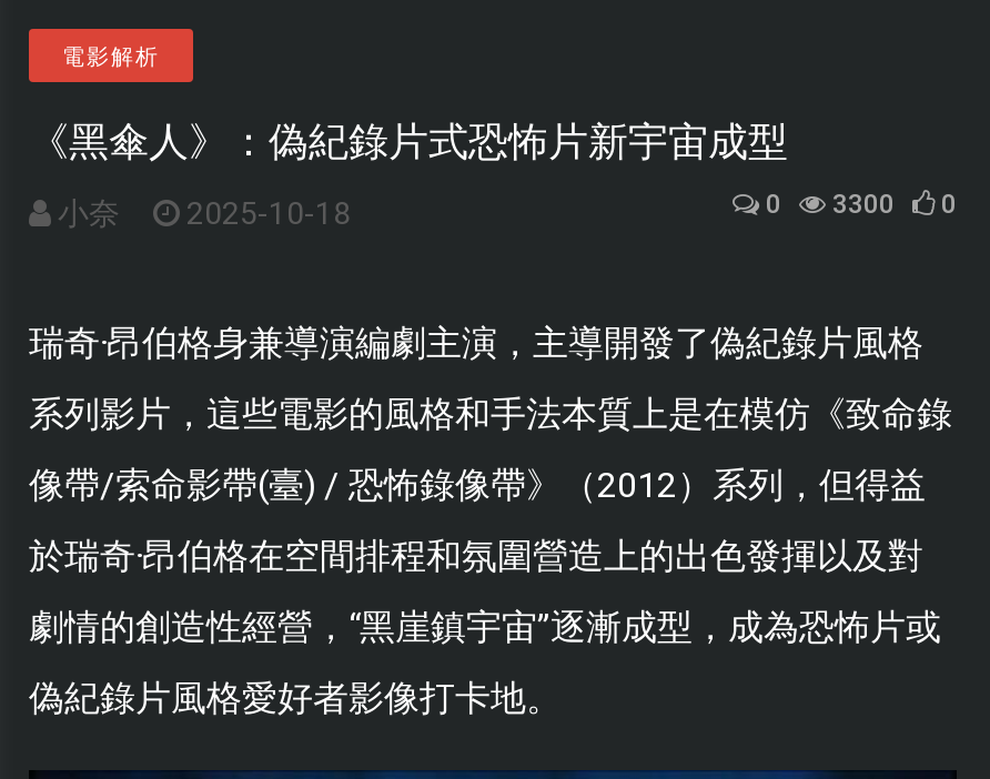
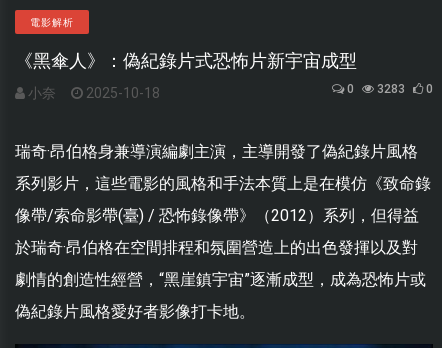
- 0 3300 0
+ 0 3283 0
